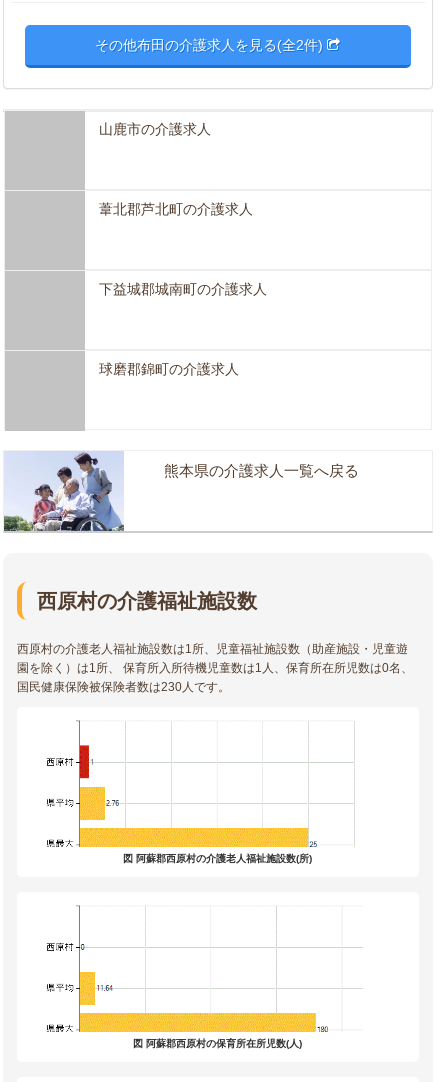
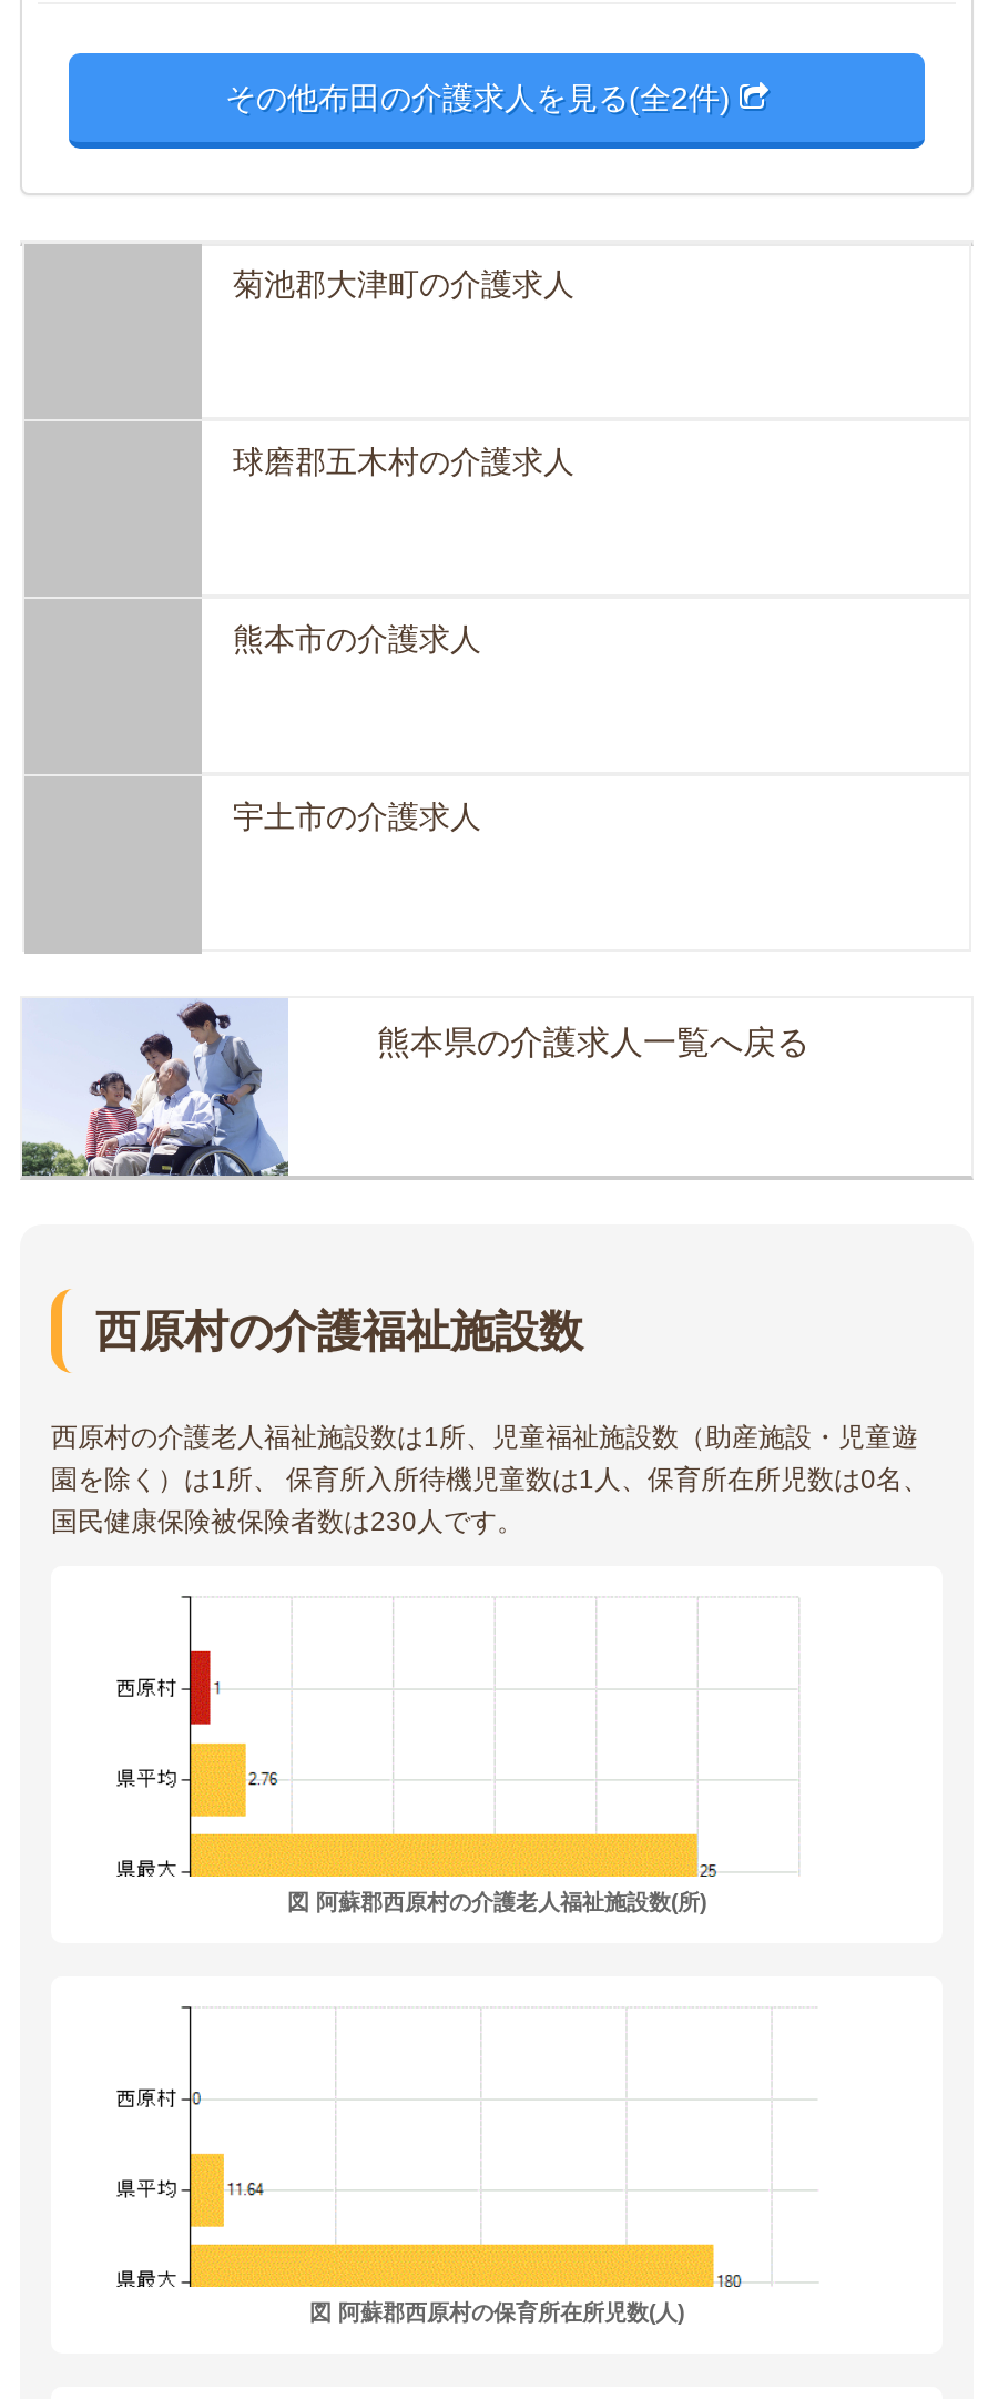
- 山鹿市の介護求人
+ 菊池郡大津町の介護求人

- 葦北郡芦北町の介護求人
+ 球磨郡五木村の介護求人

- 下益城郡城南町の介護求人
+ 熊本市の介護求人

- 球磨郡錦町の介護求人
+ 宇土市の介護求人
